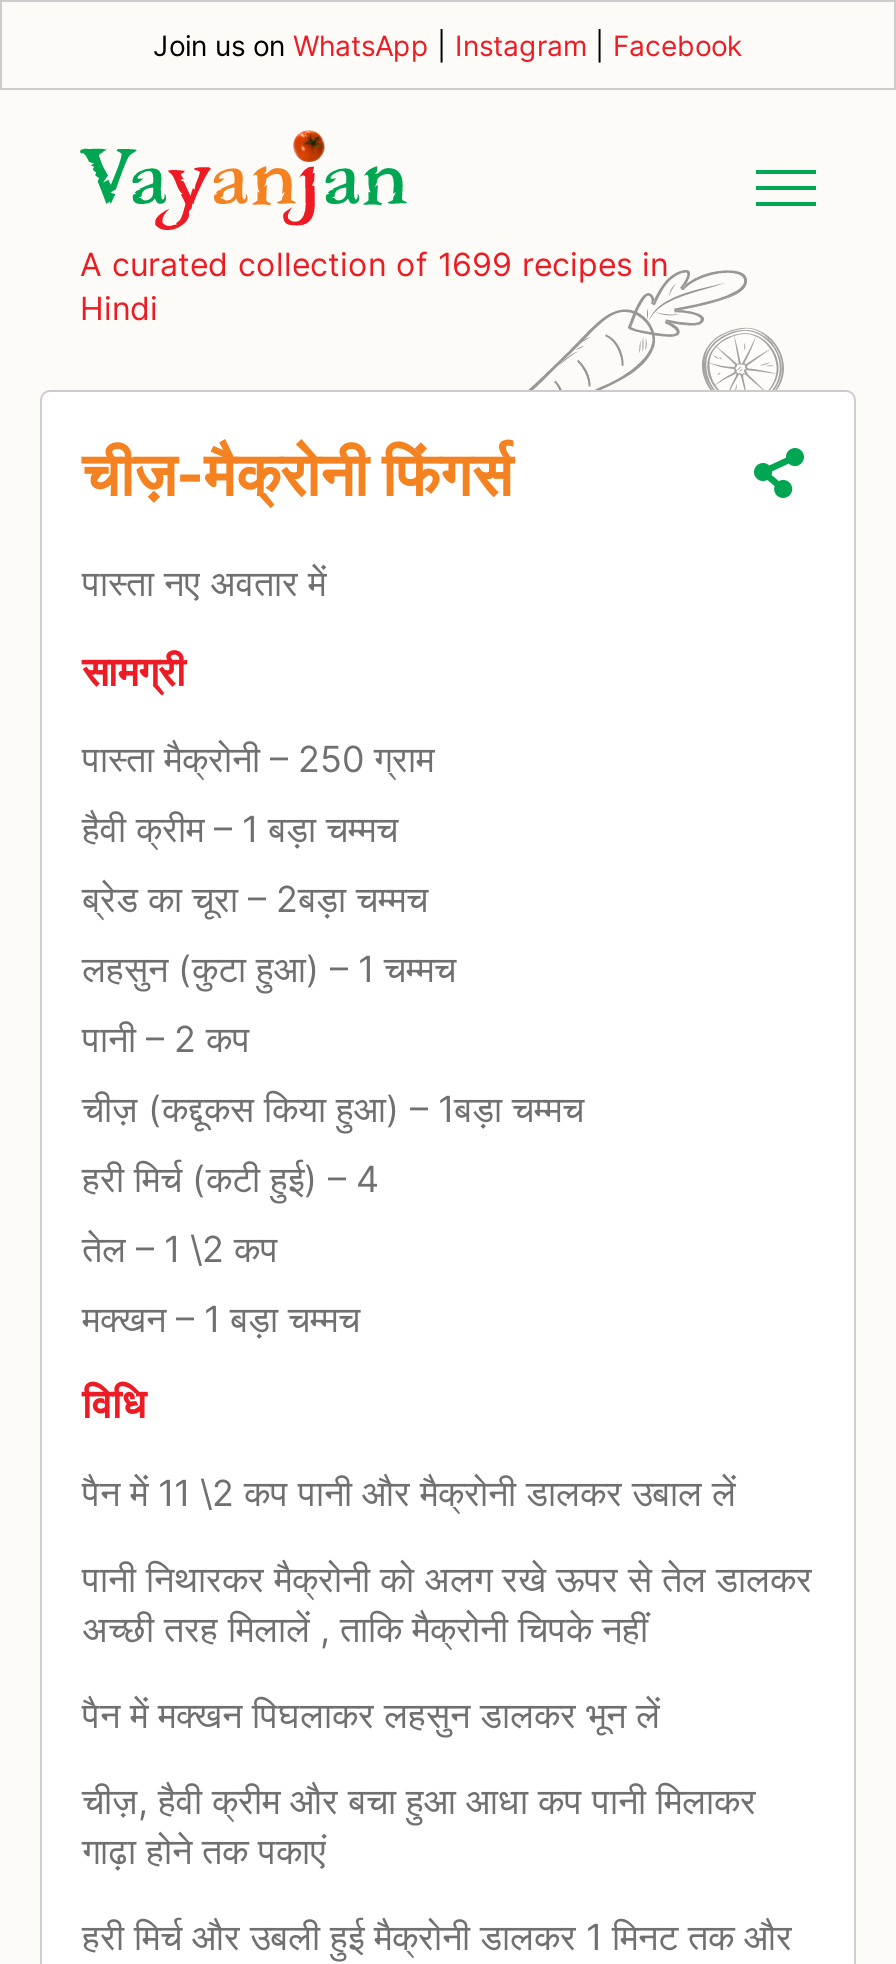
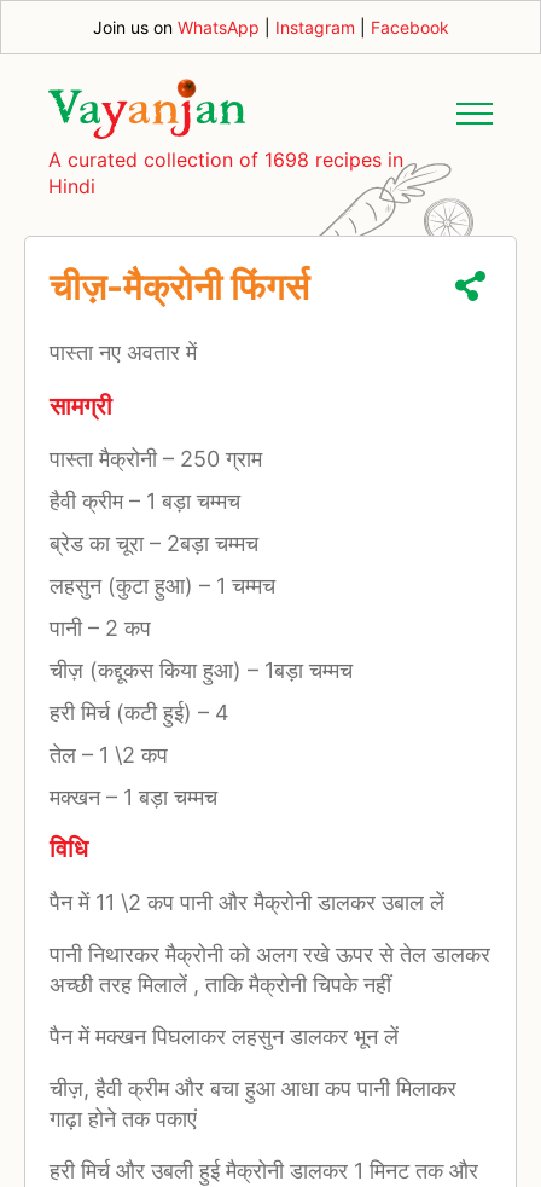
- A curated collection of 1699 recipes in
+ A curated collection of 1698 recipes in
